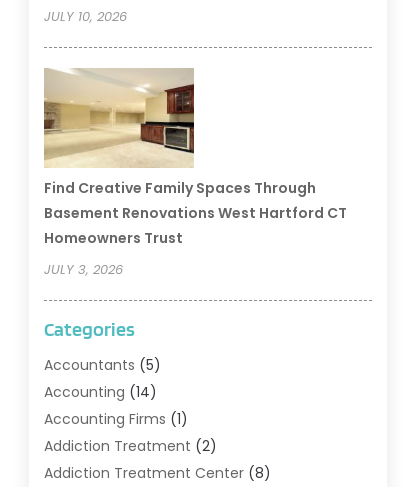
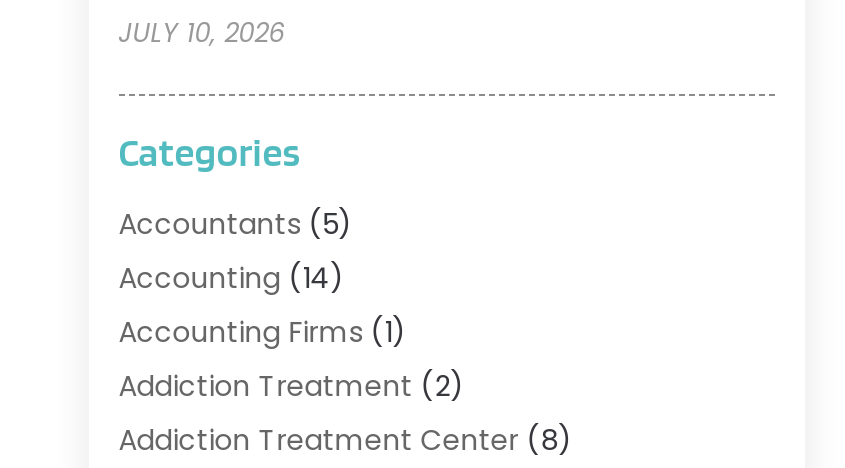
- [image]
- Find Creative Family Spaces Through
- Basement Renovations West Hartford CT
- Homeowners Trust
- JULY 3, 2026
